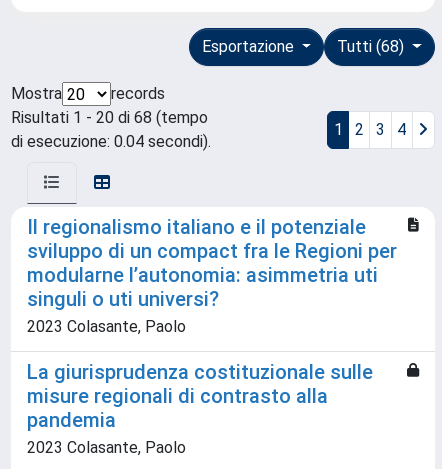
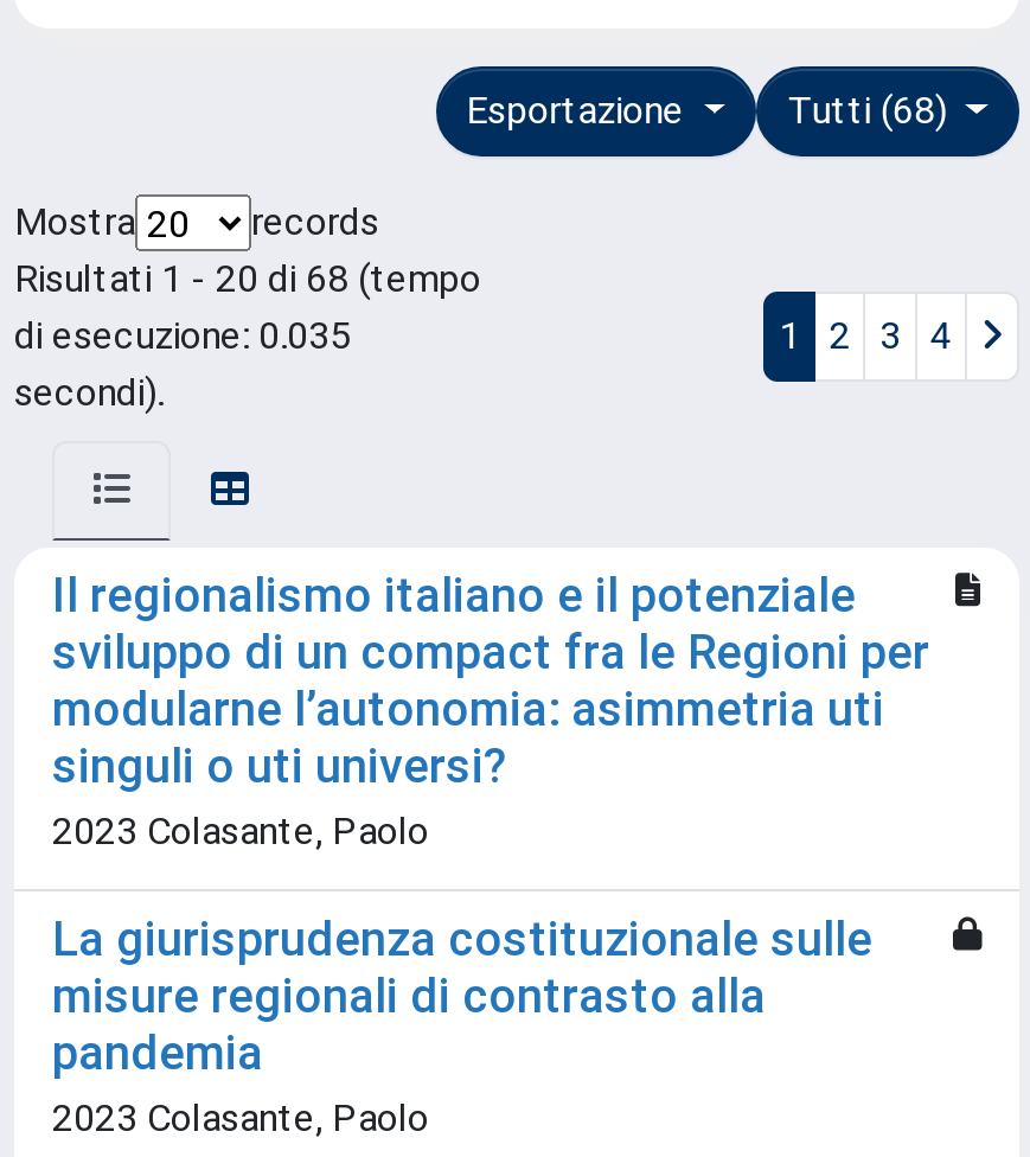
- di esecuzione: 0.04 secondi).
+ di esecuzione: 0.035
+ secondi).
